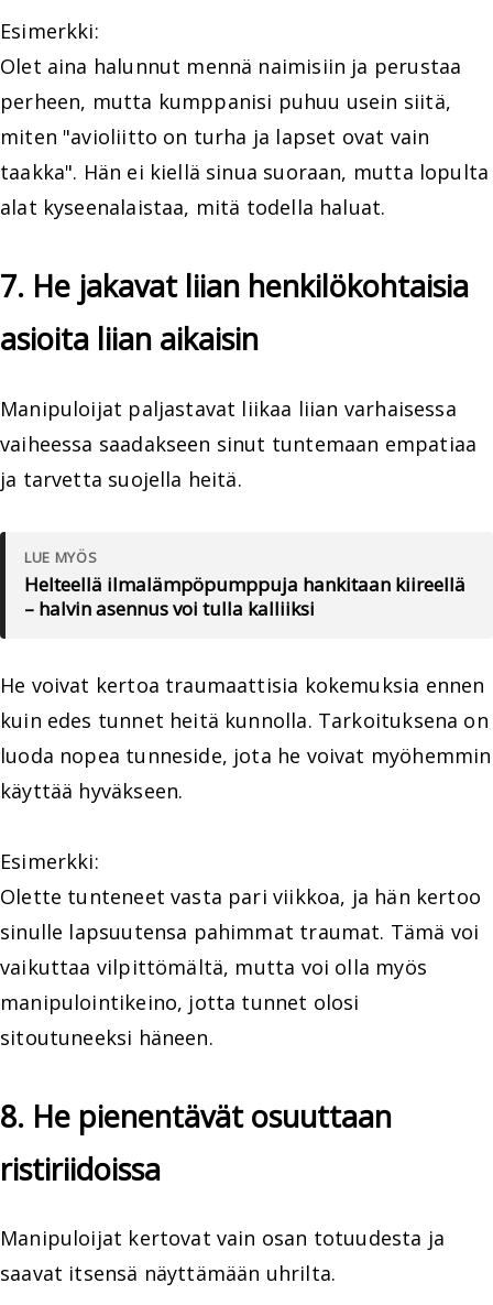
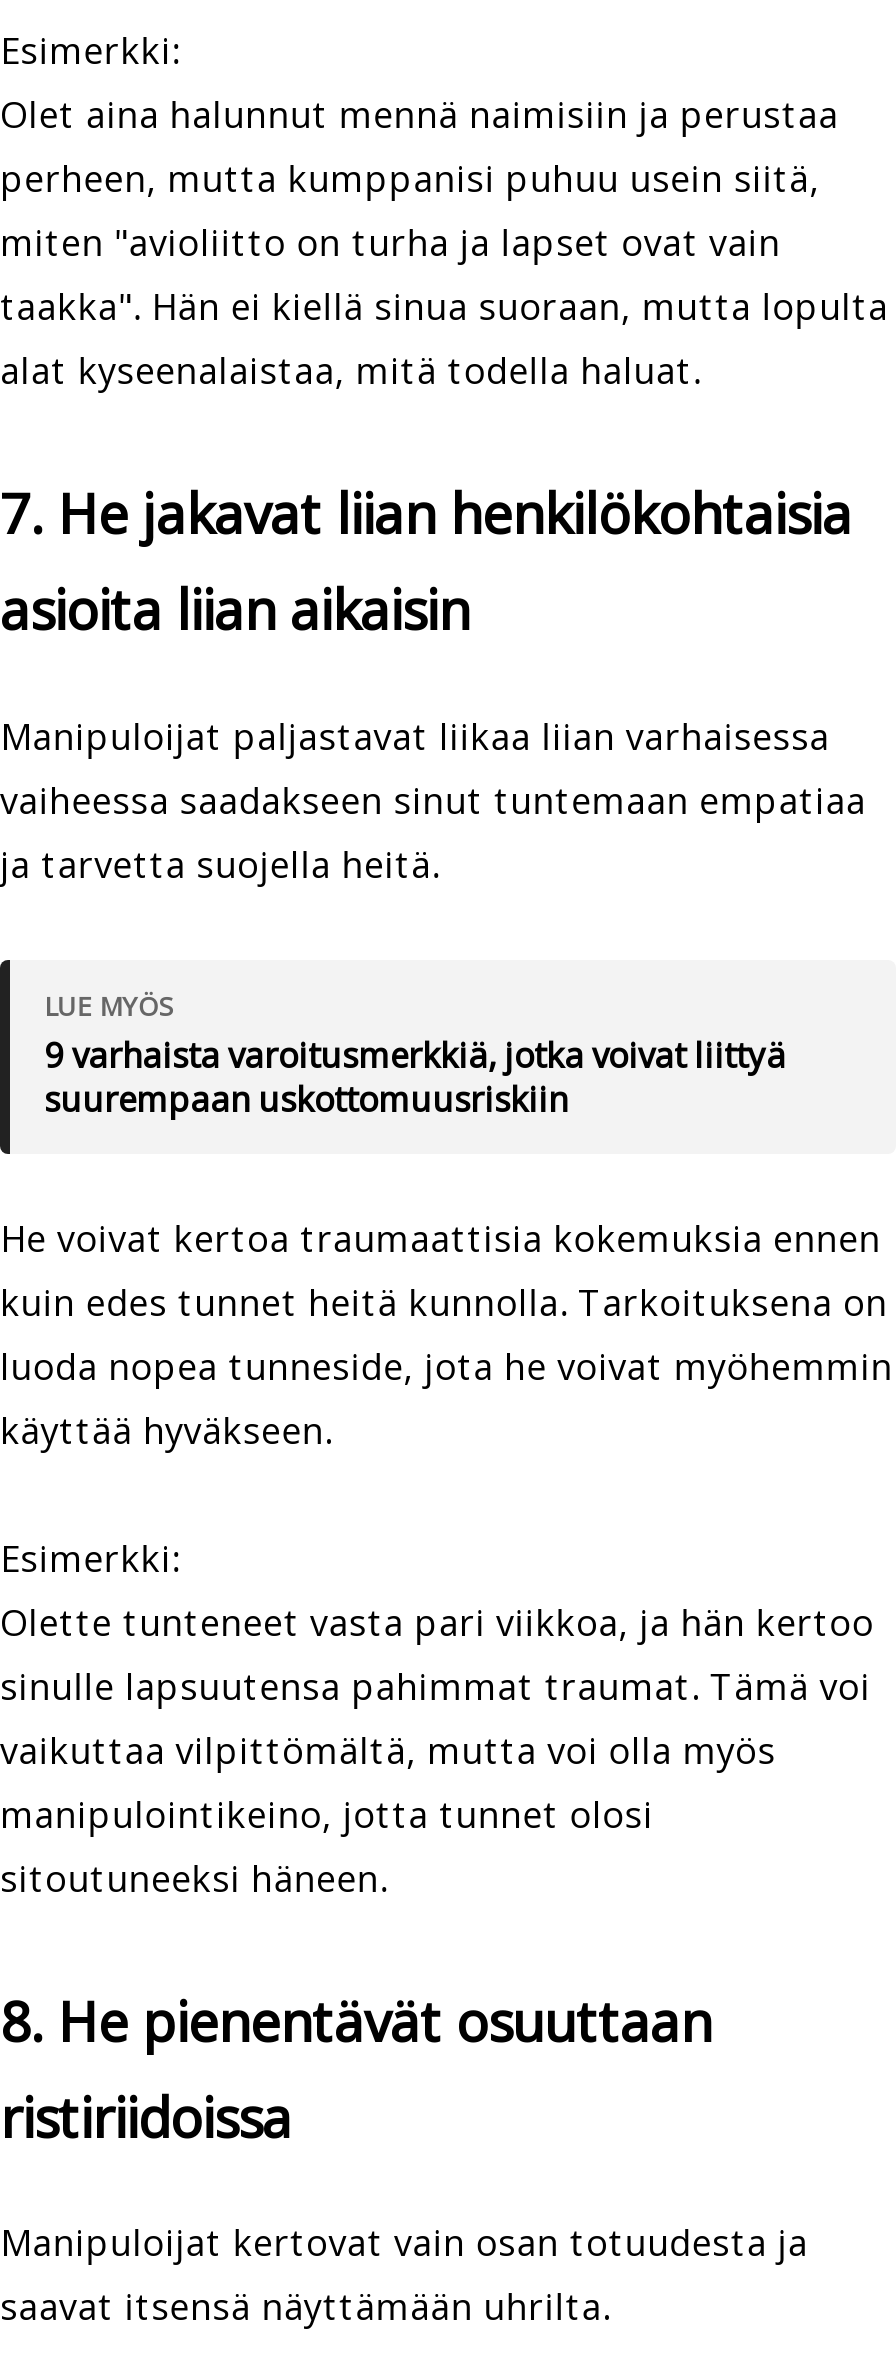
- Helteellä ilmalämpöpumppuja hankitaan kiireellä
- – halvin asennus voi tulla kalliiksi
+ 9 varhaista varoitusmerkkiä, jotka voivat liittyä
+ suurempaan uskottomuusriskiin
